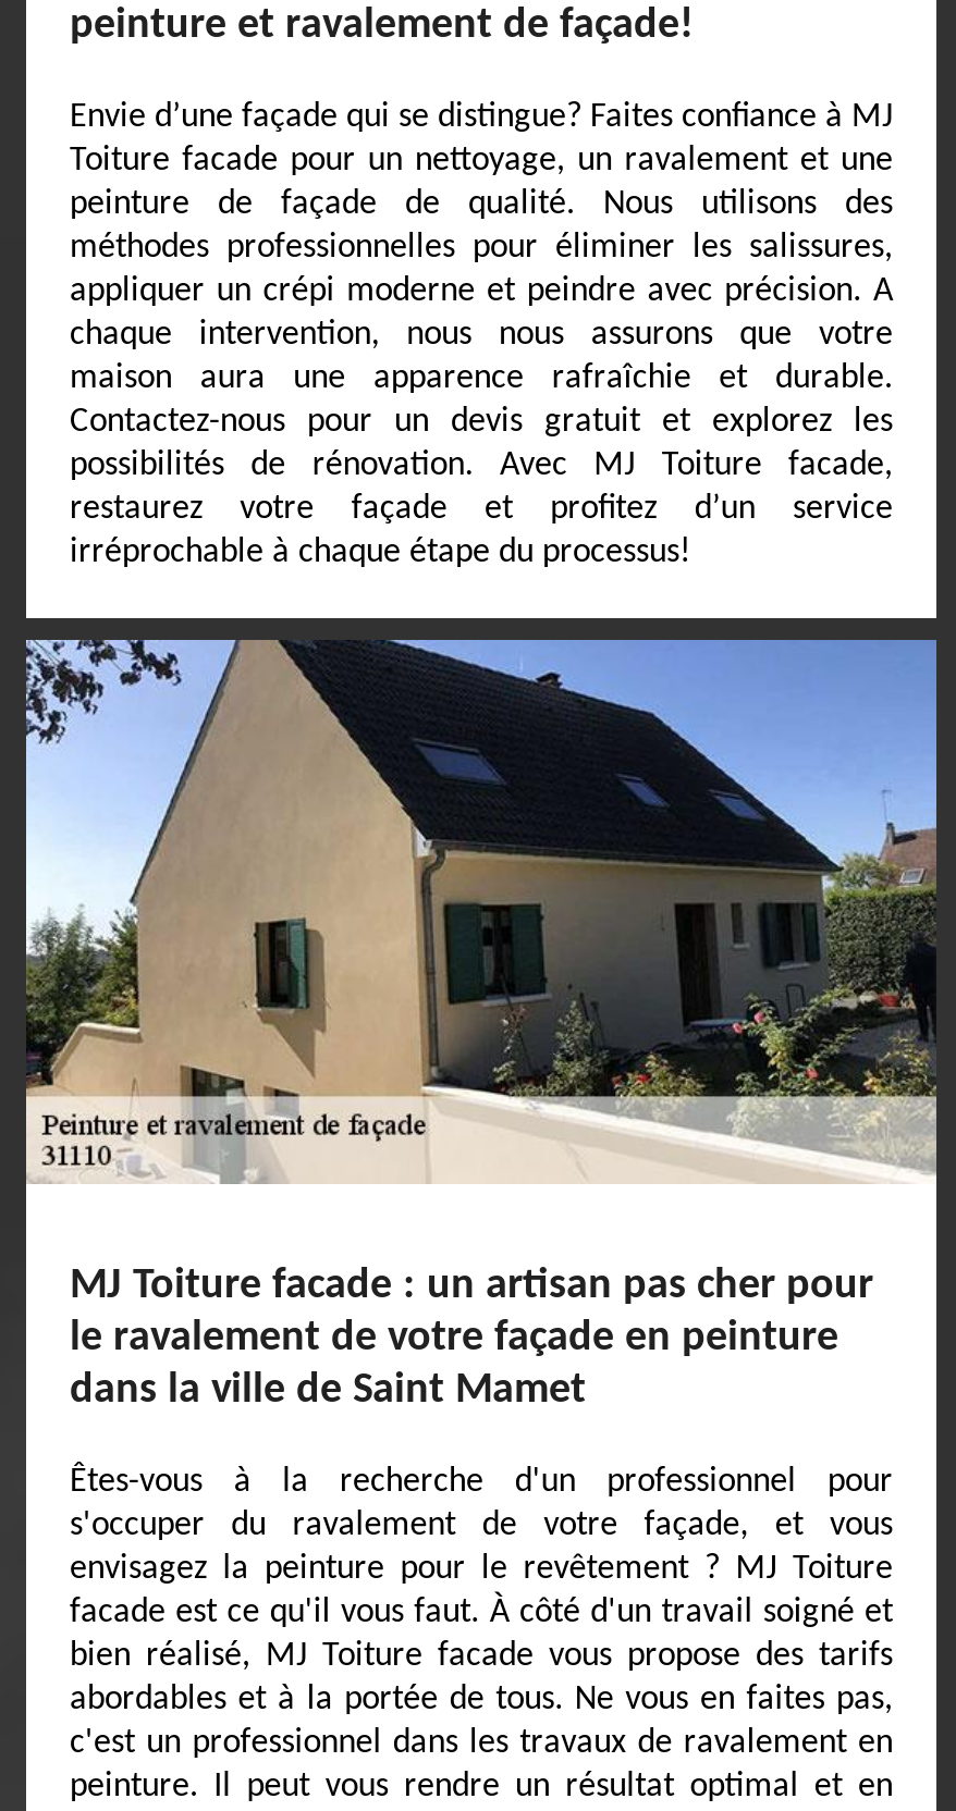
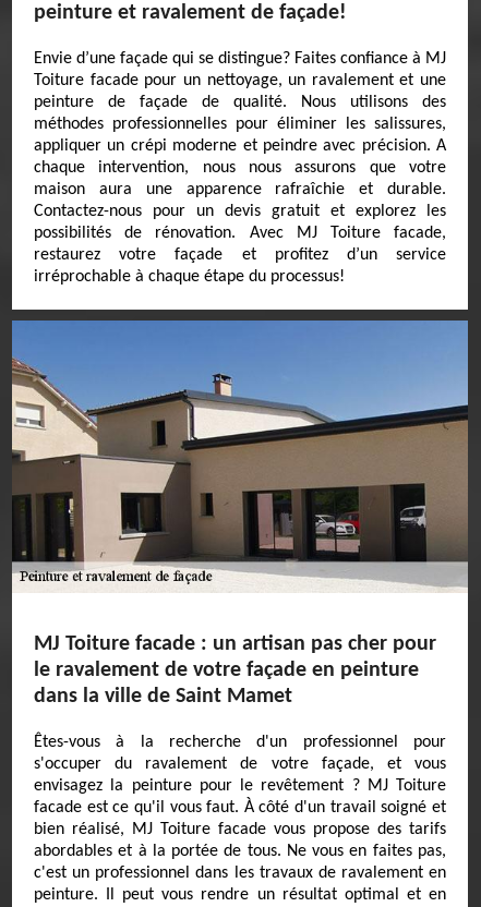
- [image]
+ [image]
